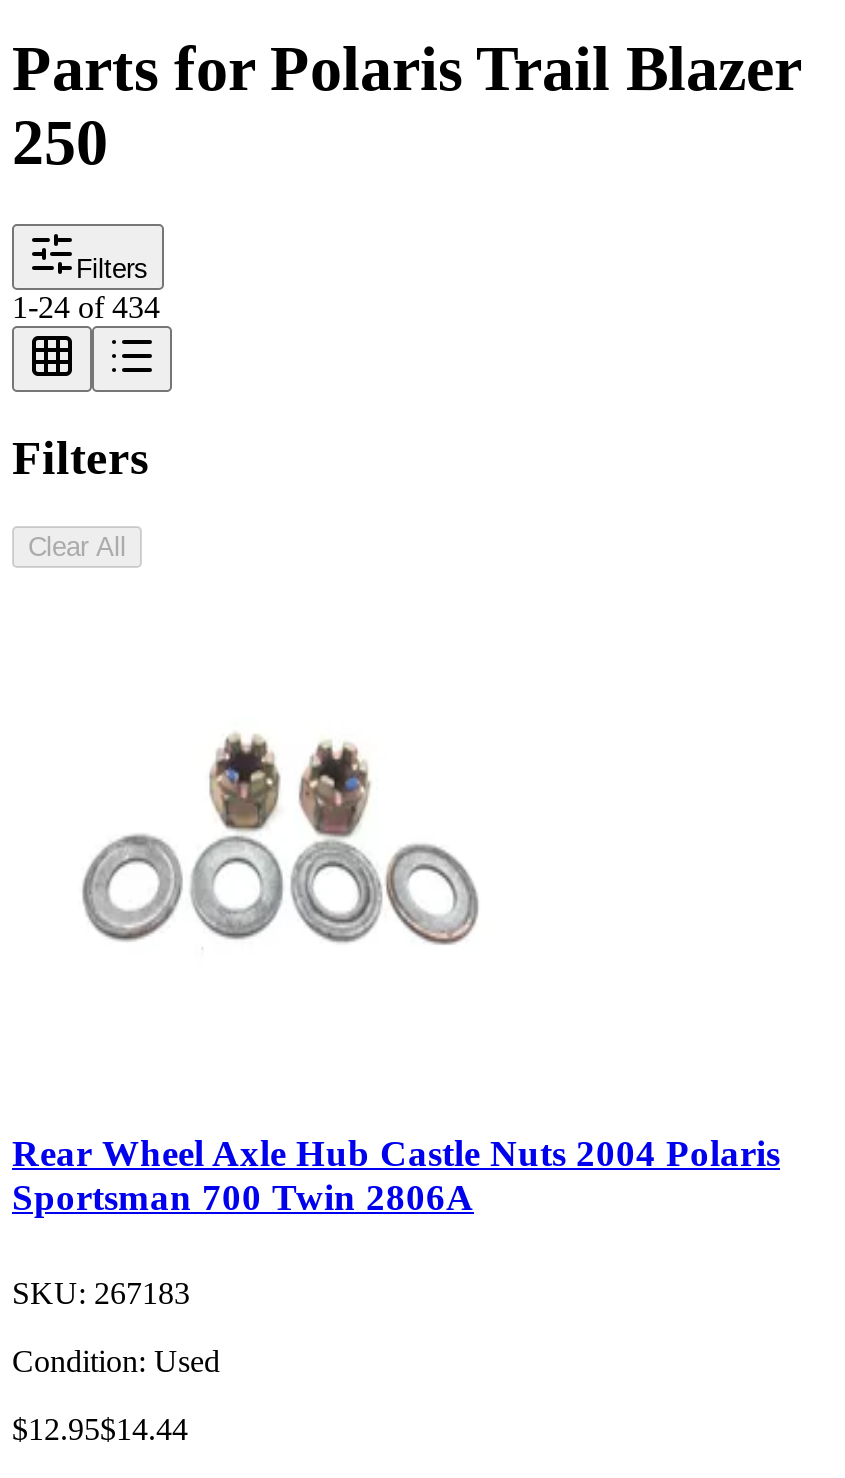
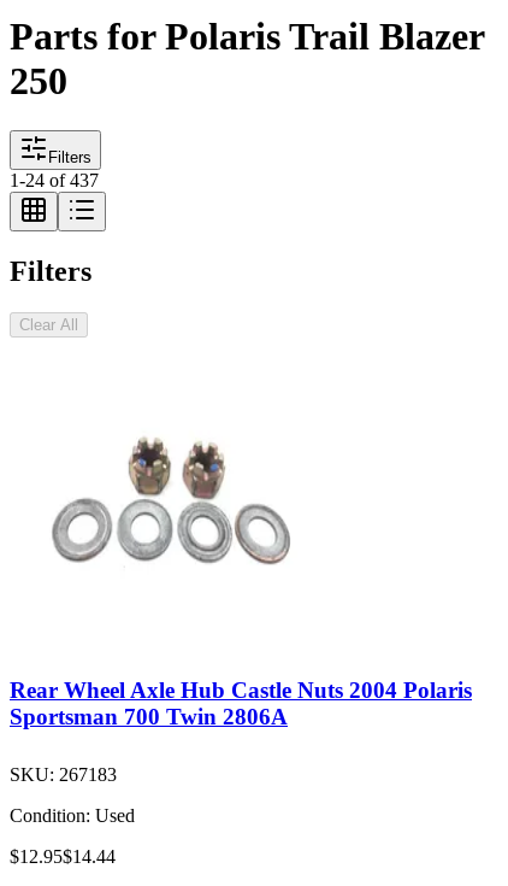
- 1-24 of434
+ 1-24 of437
